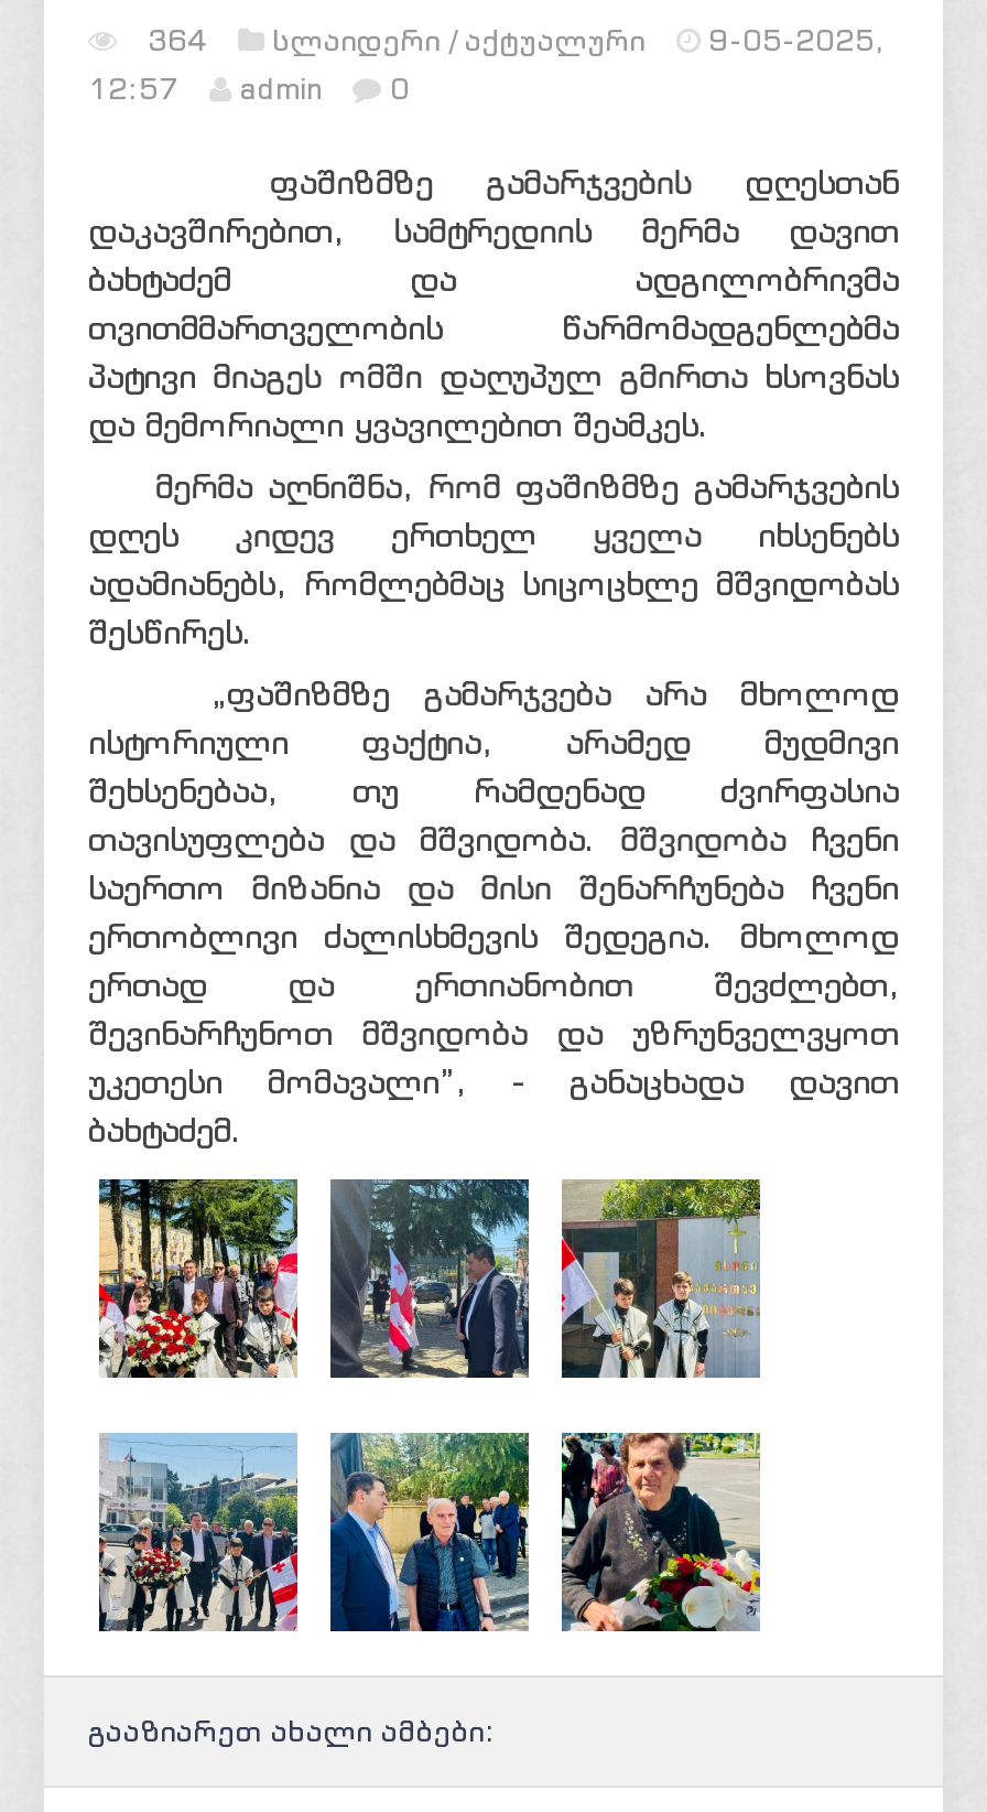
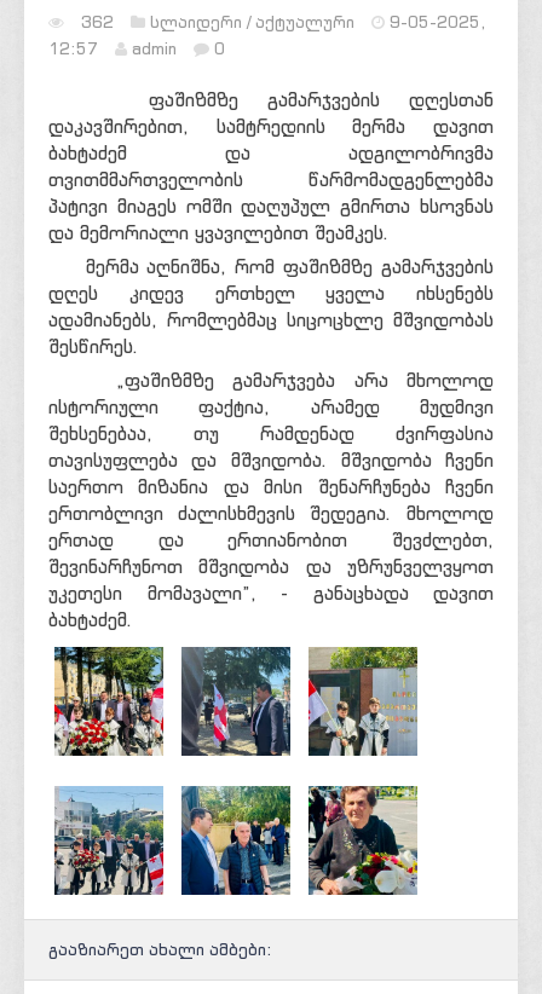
- 364 სლაიდერი / აქტუალური 9-05-2025,
+ 362 სლაიდერი / აქტუალური 9-05-2025,
